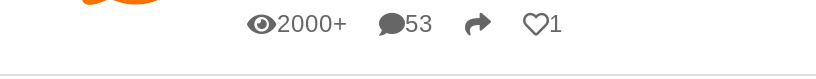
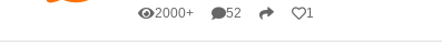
- 53
+ 52
